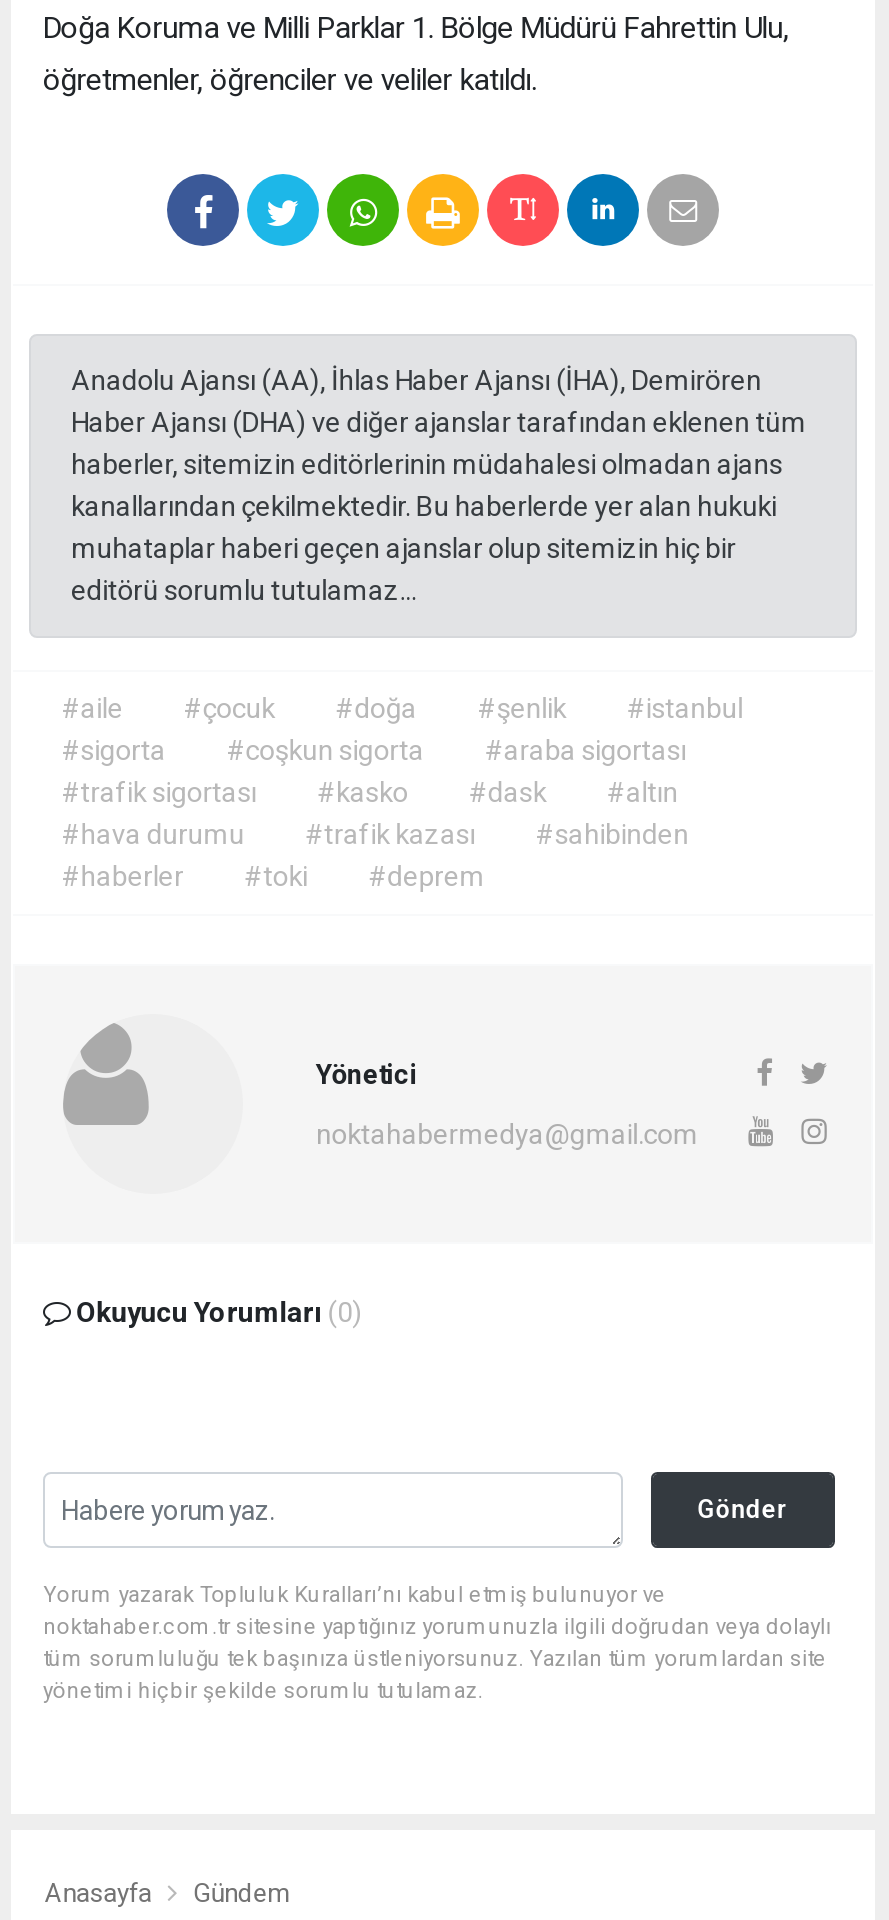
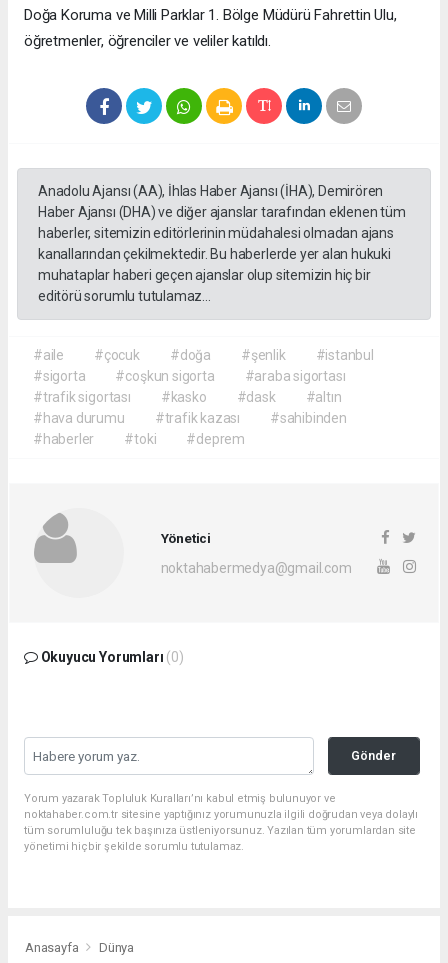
- Gündem
+ Dünya
